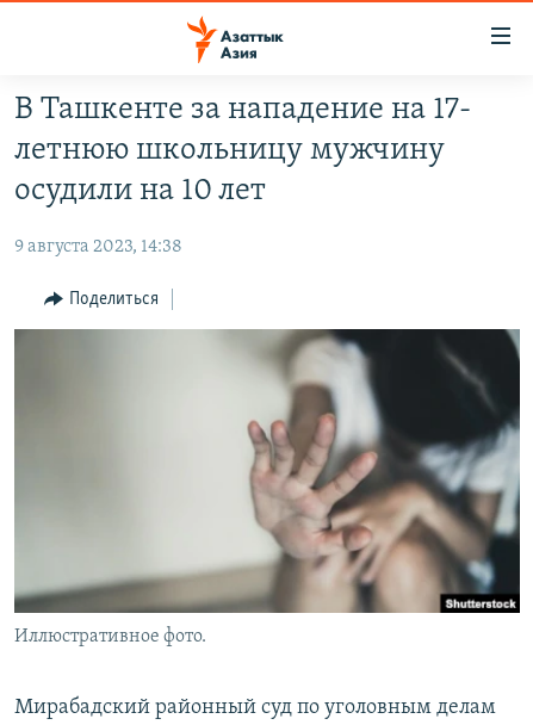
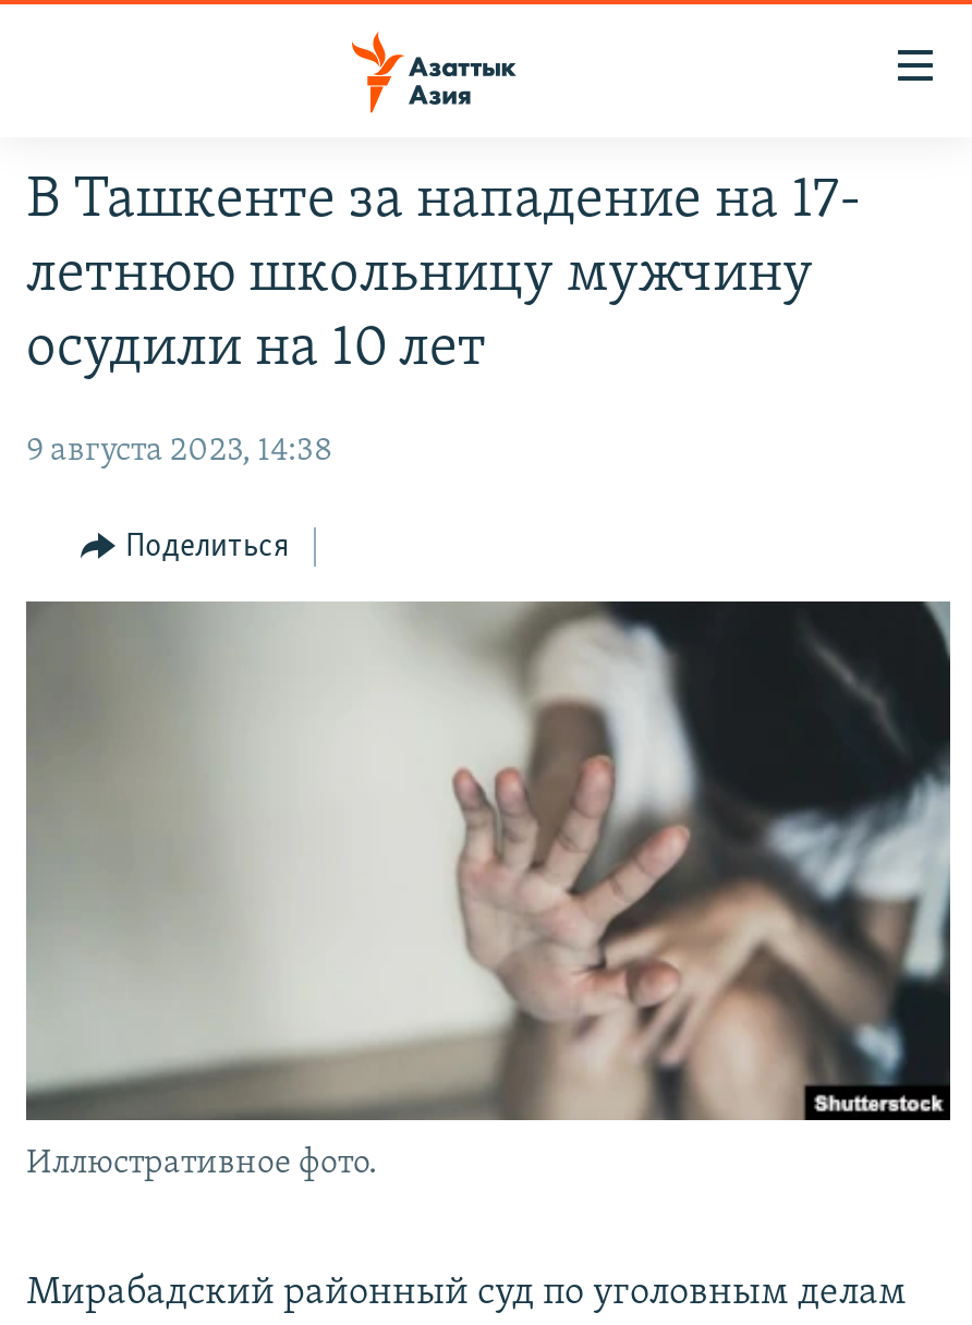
- [image]
+ [image]
